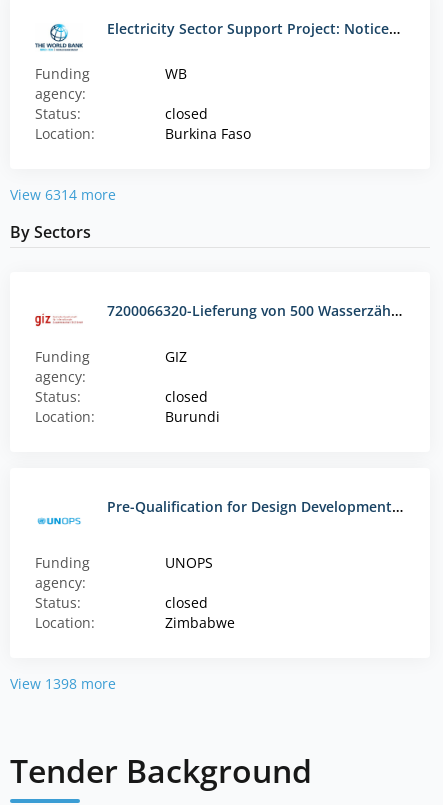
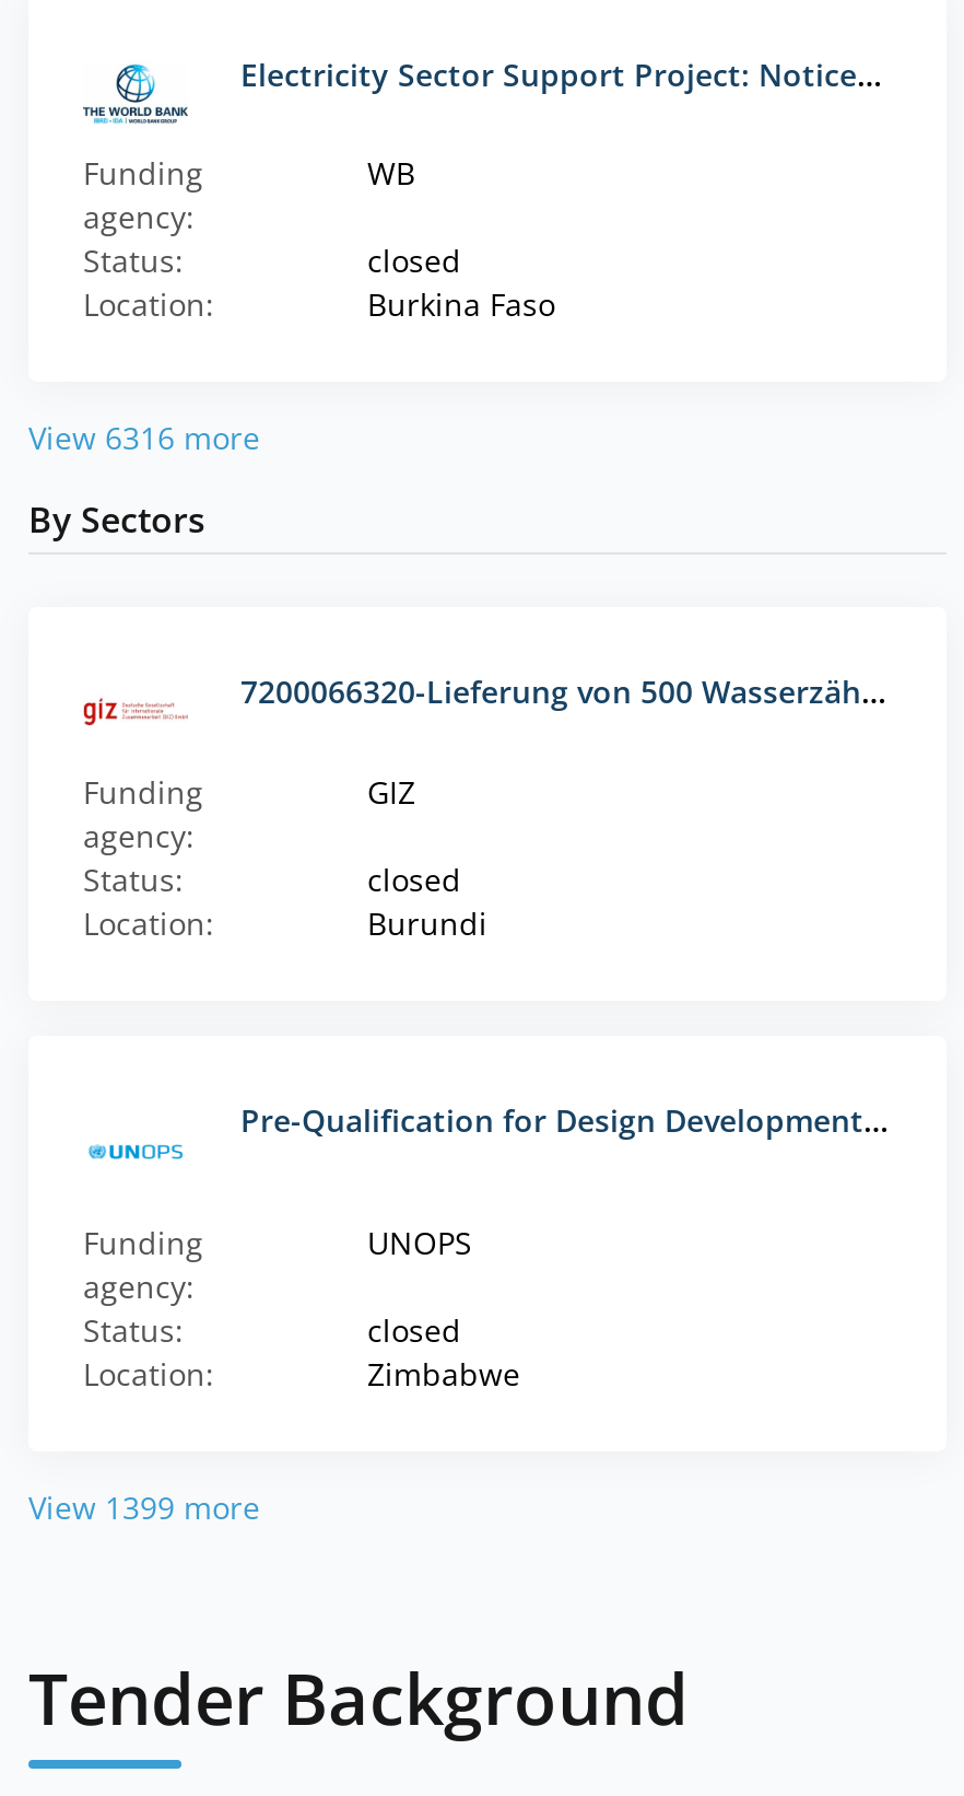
- View 6314 more
+ View 6316 more

- View 1398 more
+ View 1399 more
